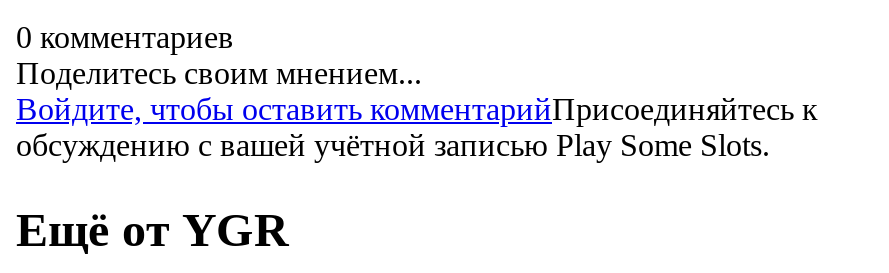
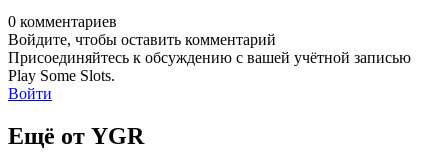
- Поделитесь своим мнением...
- Войдите, чтобы оставить комментарийПрисоединяйтесь к
- обсуждению с вашей учётной записью Play Some Slots.
+ Войдите, чтобы оставить комментарий
+ Присоединяйтесь к обсуждению с вашей учётной записью
+ Play Some Slots.
+ Войти
